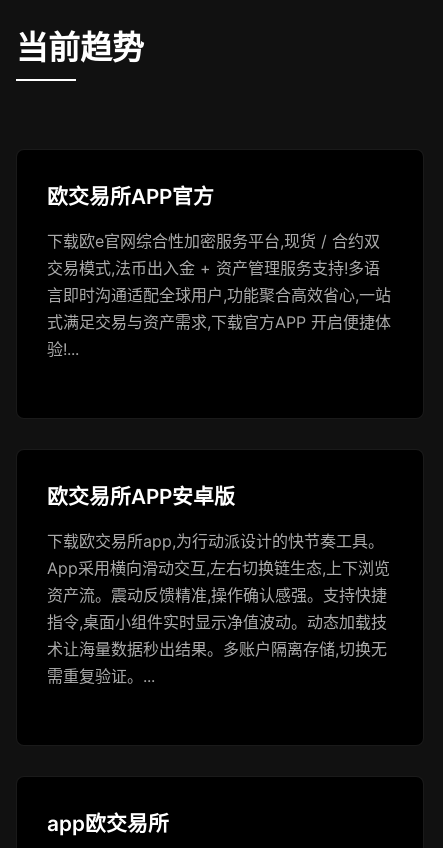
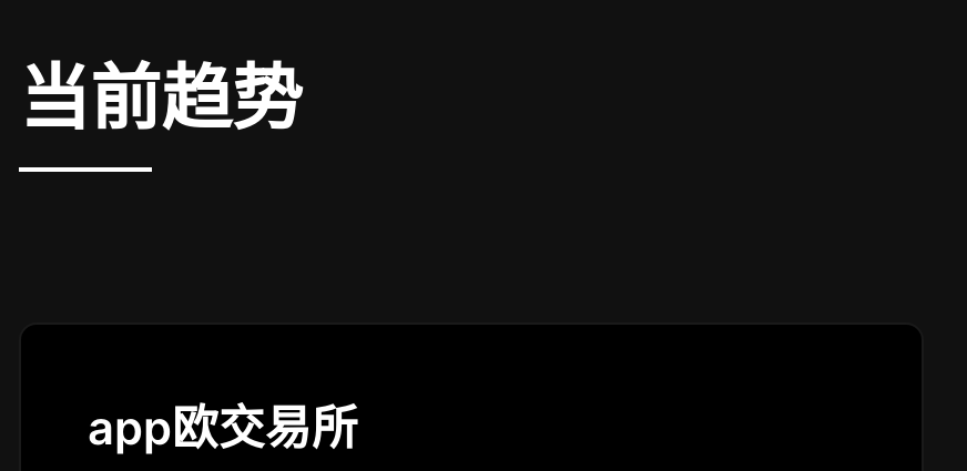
- 欧交易所APP官方
- 下载欧e官网综合性加密服务平台,现货 / 合约双
- 交易模式,法币出入金 + 资产管理服务支持!多语
- 言即时沟通适配全球用户,功能聚合高效省心,一站
- 式满足交易与资产需求,下载官方APP 开启便捷体
- 验!...

- 欧交易所APP安卓版
- 下载欧交易所app,为行动派设计的快节奏工具。
- App采用横向滑动交互,左右切换链生态,上下浏览
- 资产流。震动反馈精准,操作确认感强。支持快捷
- 指令,桌面小组件实时显示净值波动。动态加载技
- 术让海量数据秒出结果。多账户隔离存储,切换无
- 需重复验证。...
